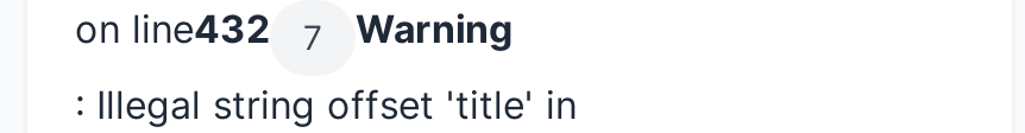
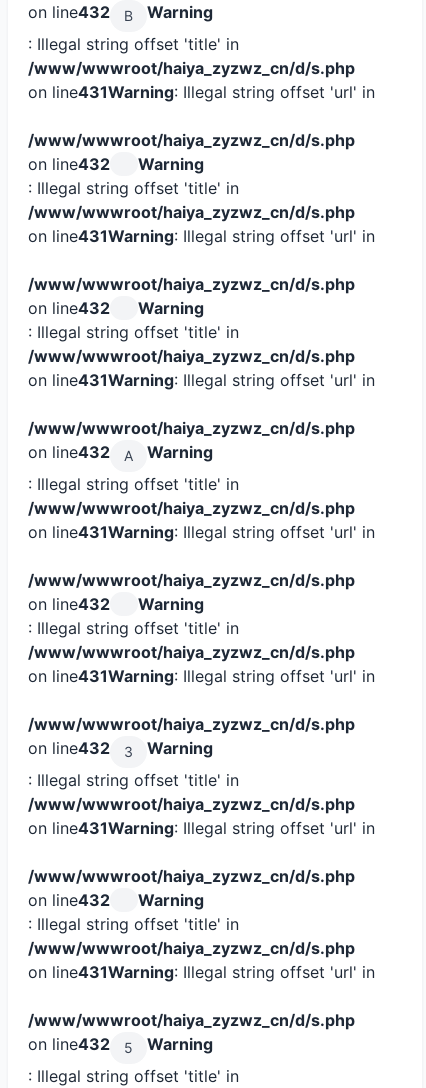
- 7
+ B
+ Warning
+ : Illegal string offset 'title' in
+ /www/wwwroot/haiya_zyzwz_cn/d/s.php
+ on line431Warning: Illegal string offset 'url' in
+ /www/wwwroot/haiya_zyzwz_cn/d/s.php
+ on line432
+ Warning
+ : Illegal string offset 'title' in
+ /www/wwwroot/haiya_zyzwz_cn/d/s.php
+ on line431Warning: Illegal string offset 'url' in
+ /www/wwwroot/haiya_zyzwz_cn/d/s.php
+ on line432
+ Warning
+ : Illegal string offset 'title' in
+ /www/wwwroot/haiya_zyzwz_cn/d/s.php
+ on line431Warning: Illegal string offset 'url' in
+ /www/wwwroot/haiya_zyzwz_cn/d/s.php
+ on line432
+ A
+ Warning
+ : Illegal string offset 'title' in
+ /www/wwwroot/haiya_zyzwz_cn/d/s.php
+ on line431Warning: Illegal string offset 'url' in
+ /www/wwwroot/haiya_zyzwz_cn/d/s.php
+ on line432
+ Warning
+ : Illegal string offset 'title' in
+ /www/wwwroot/haiya_zyzwz_cn/d/s.php
+ on line431Warning: Illegal string offset 'url' in
+ /www/wwwroot/haiya_zyzwz_cn/d/s.php
+ on line432
+ 3
+ Warning
+ : Illegal string offset 'title' in
+ /www/wwwroot/haiya_zyzwz_cn/d/s.php
+ on line431Warning: Illegal string offset 'url' in
+ /www/wwwroot/haiya_zyzwz_cn/d/s.php
+ on line432
+ Warning
+ : Illegal string offset 'title' in
+ /www/wwwroot/haiya_zyzwz_cn/d/s.php
+ on line431Warning: Illegal string offset 'url' in
+ /www/wwwroot/haiya_zyzwz_cn/d/s.php
+ on line432
+ 5
